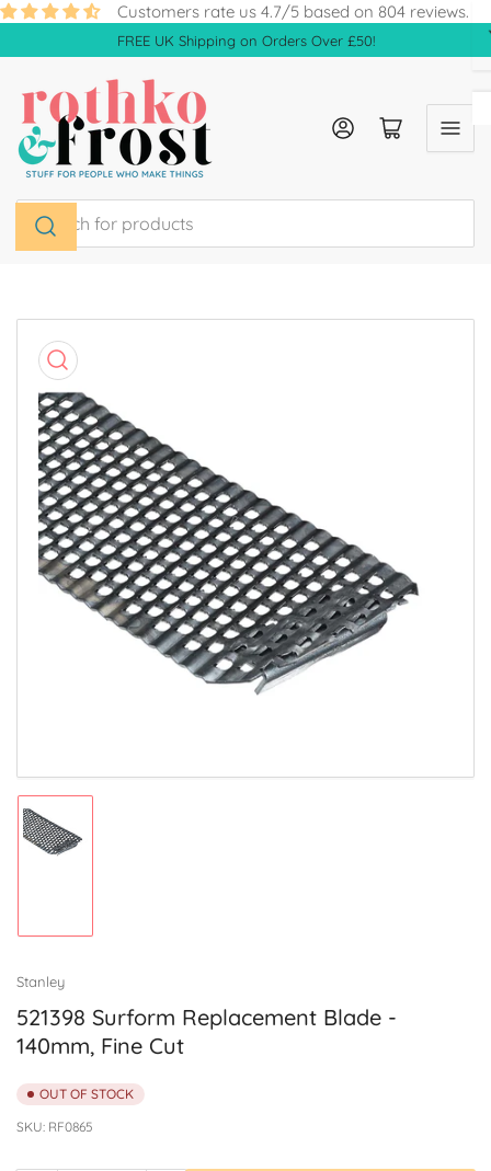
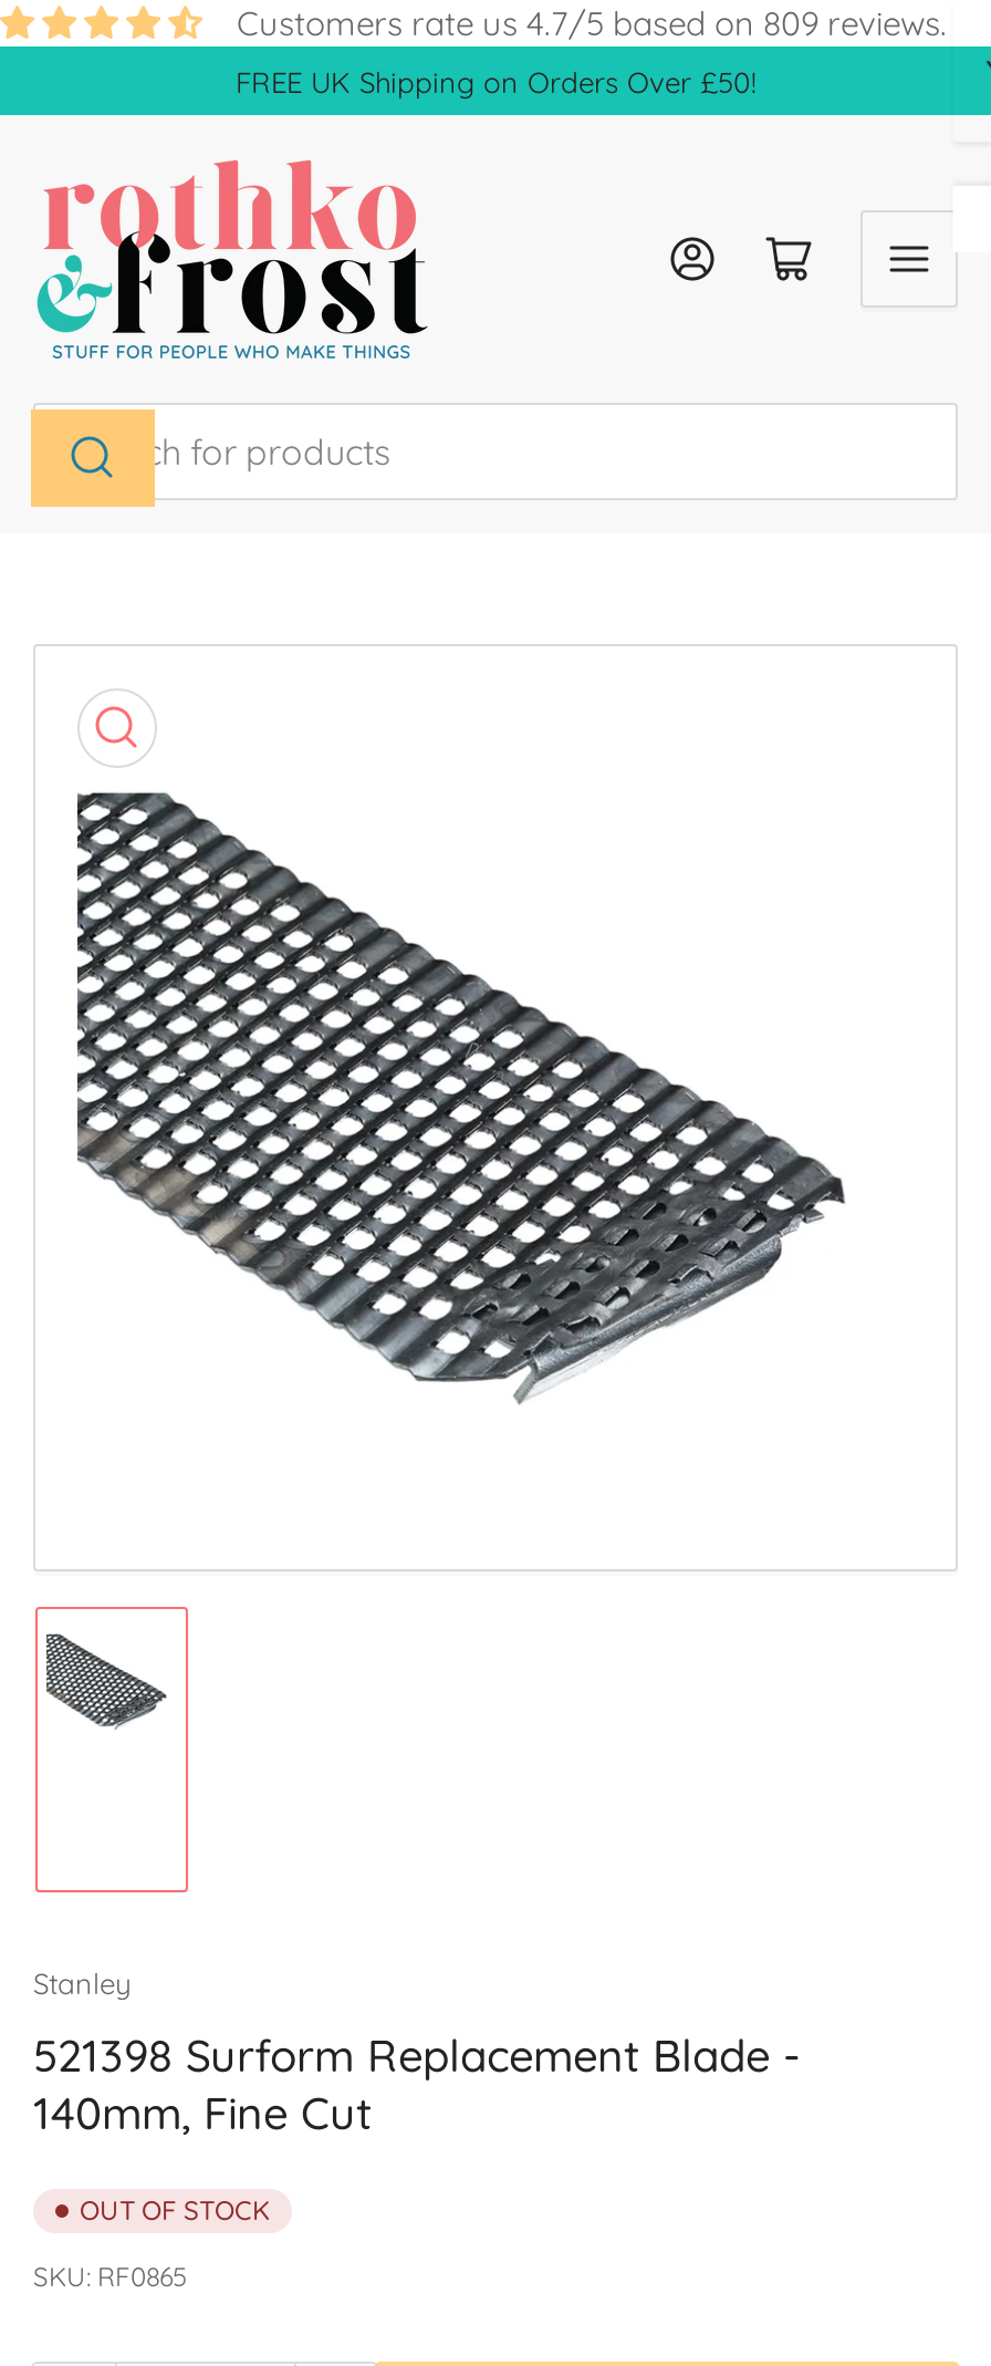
- Customers rate us 4.7/5 based on 804 reviews.
+ Customers rate us 4.7/5 based on 809 reviews.
